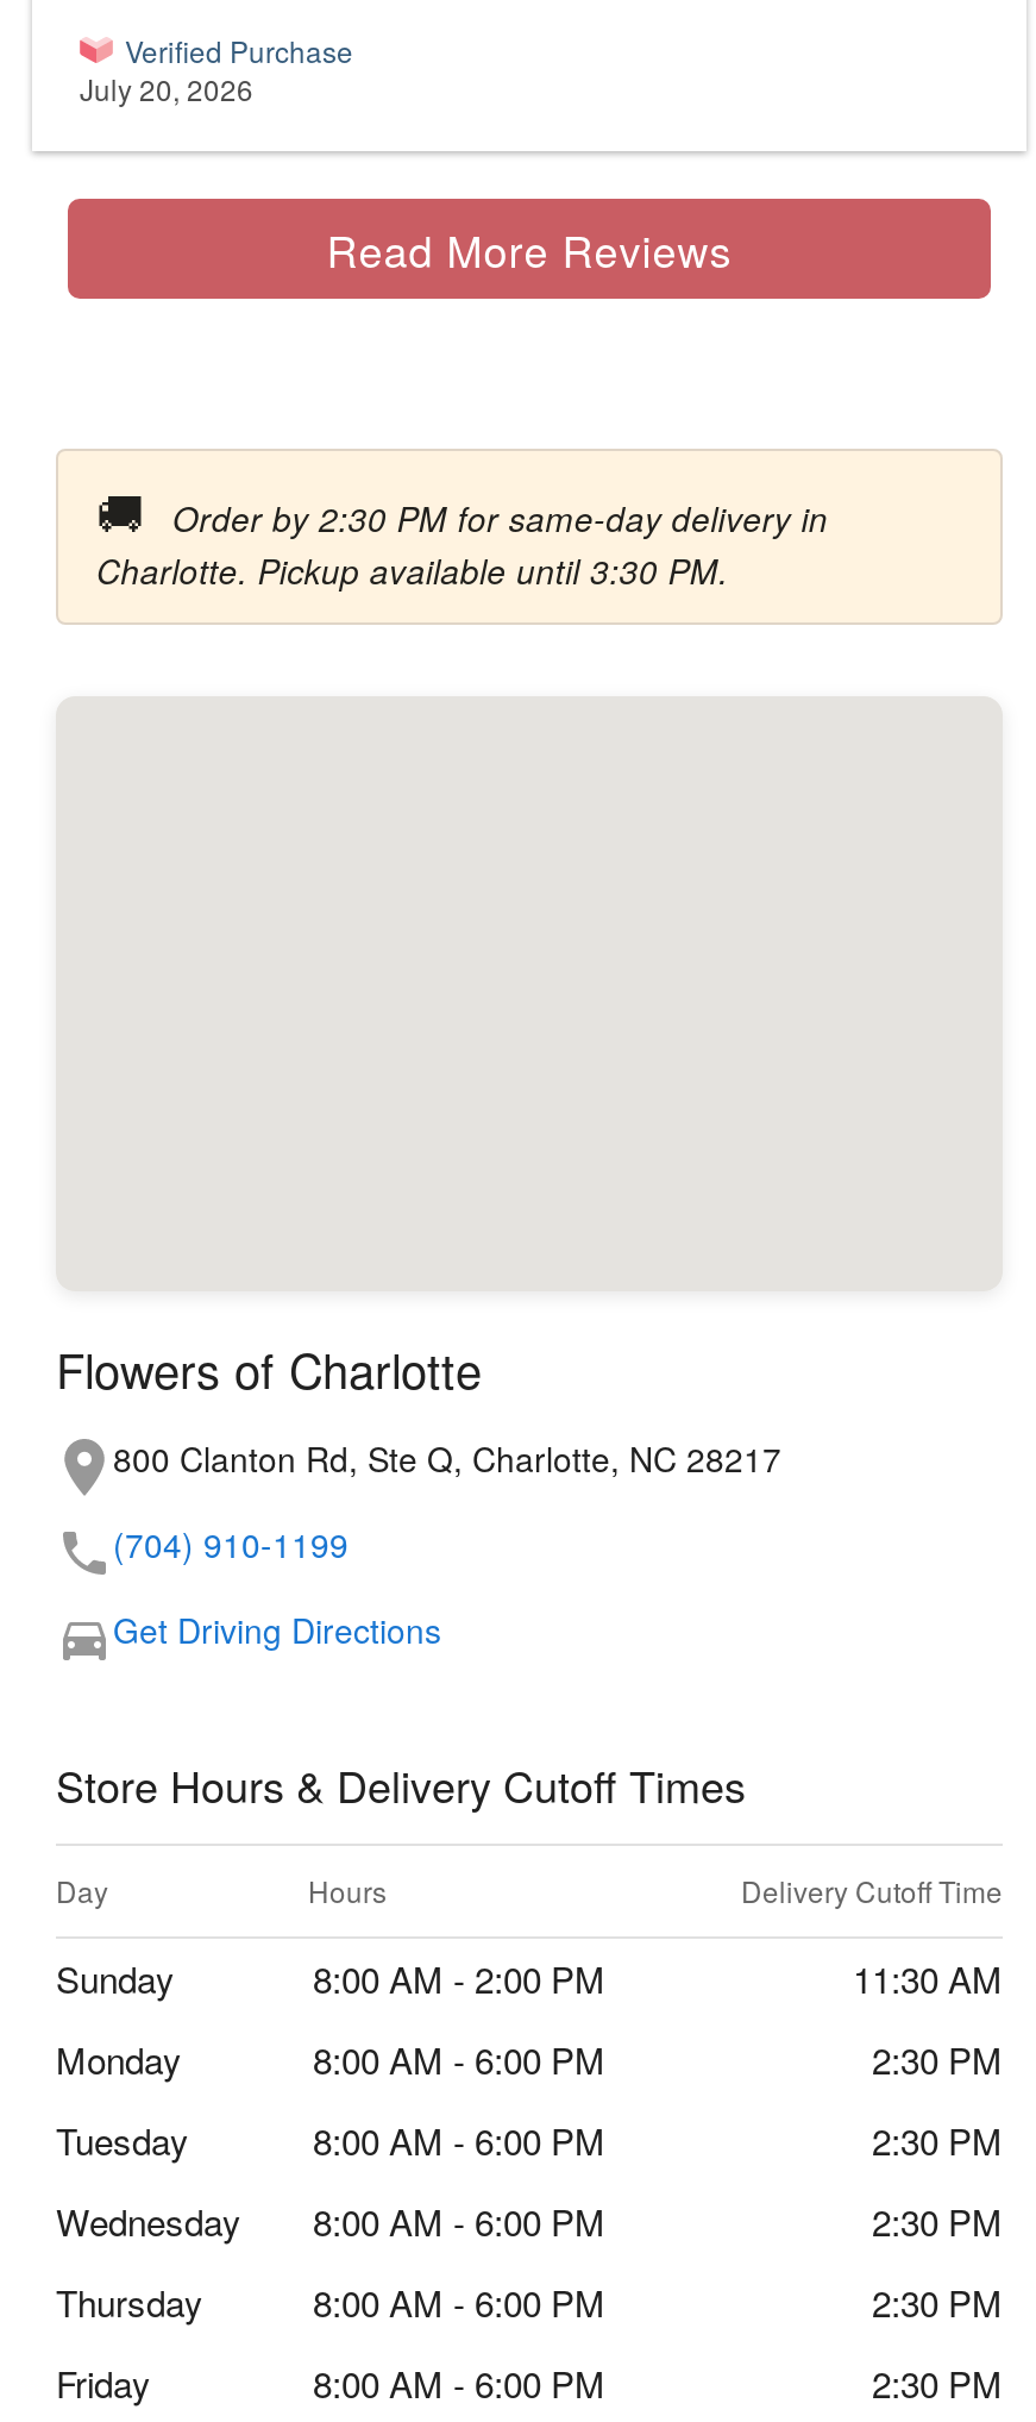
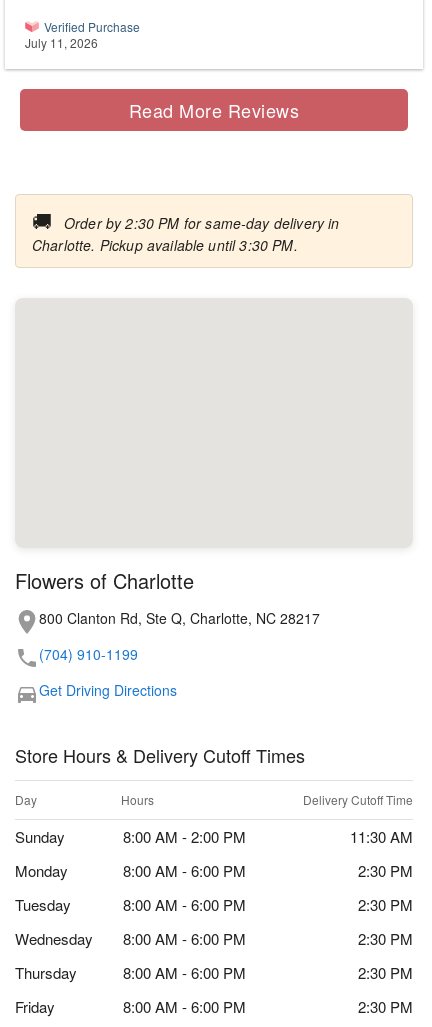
- July 20, 2026
+ July 11, 2026
